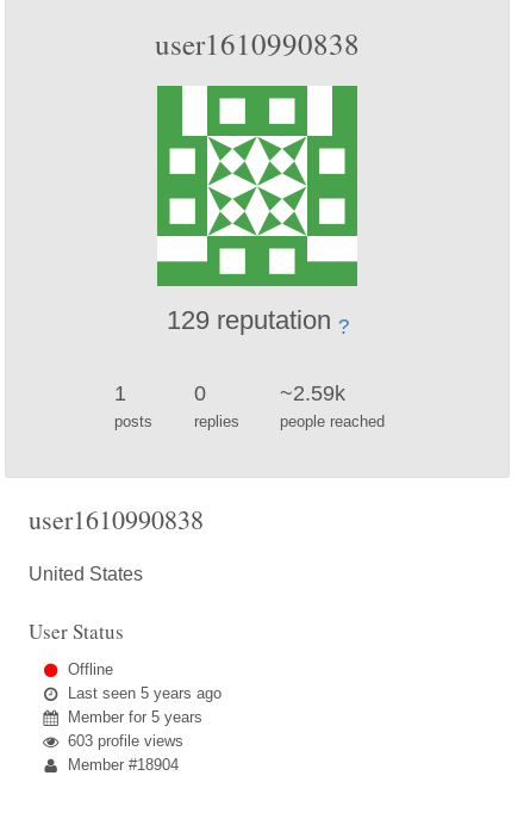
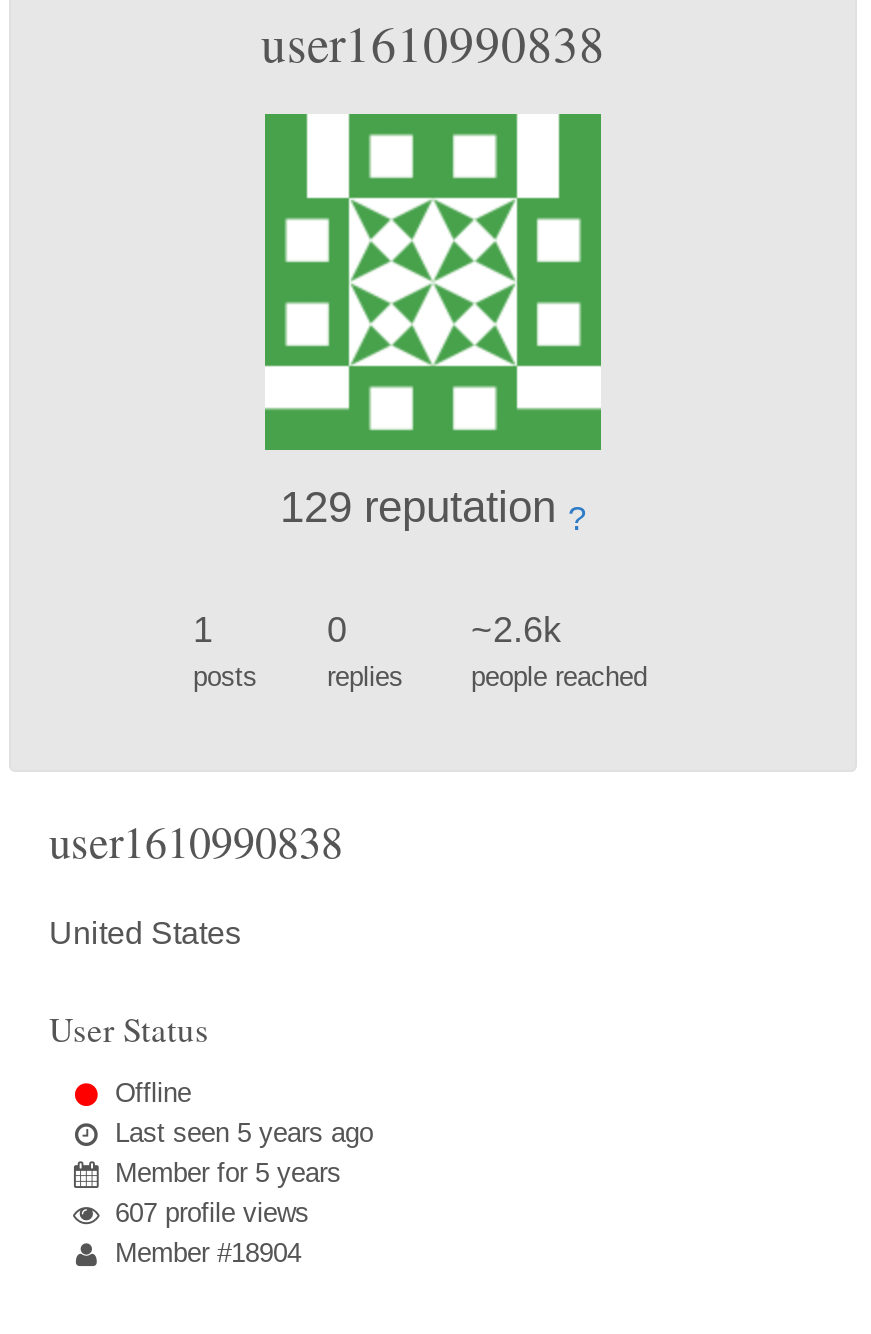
- ~2.59k
+ ~2.6k

- 603 profile views
+ 607 profile views
